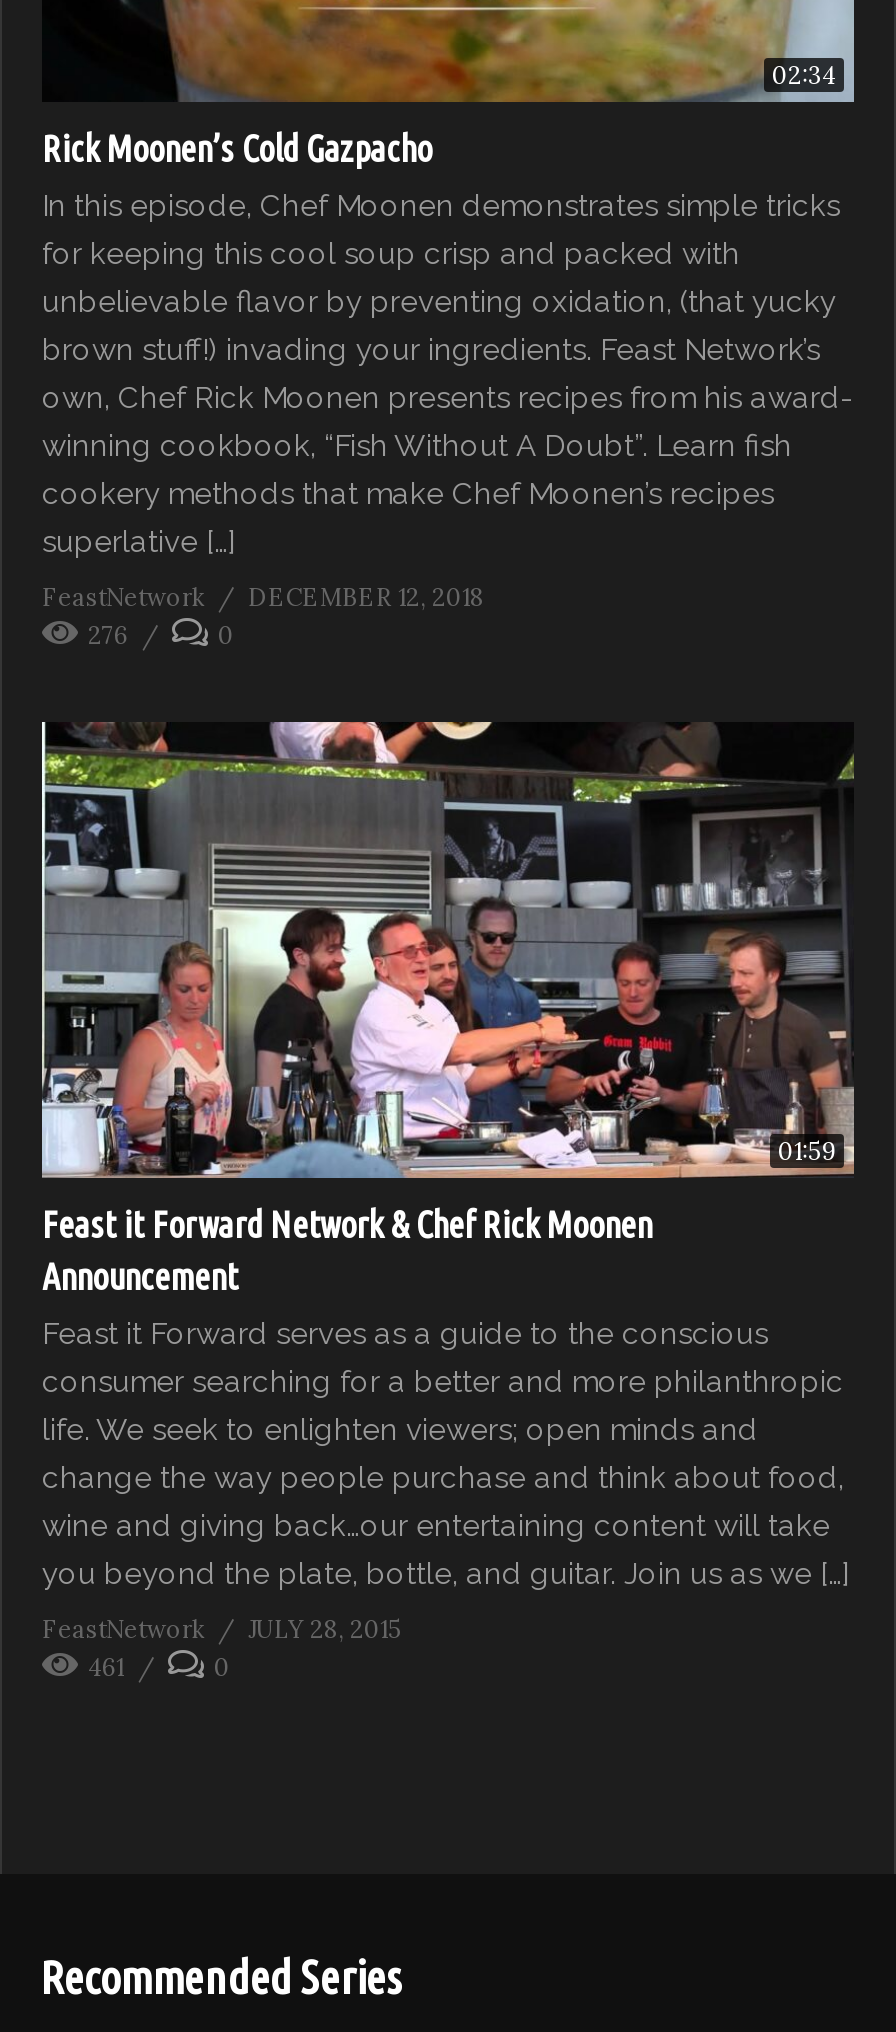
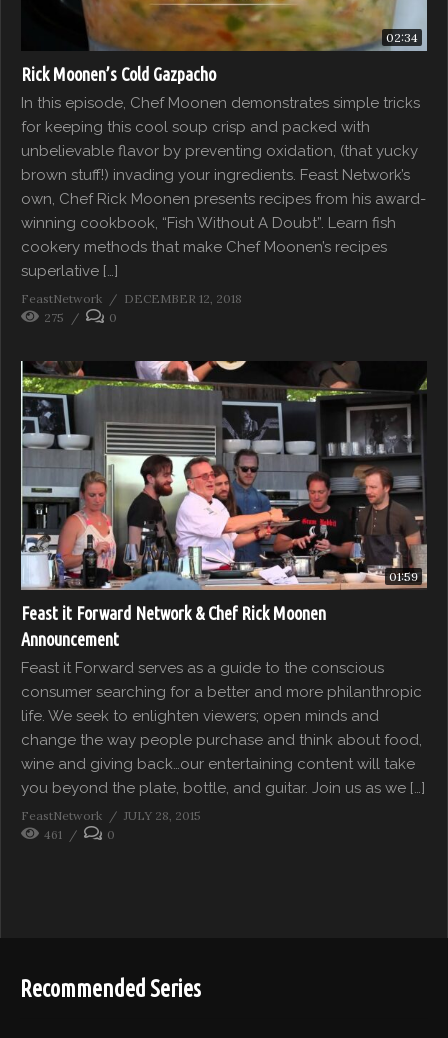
- 276
+ 275
